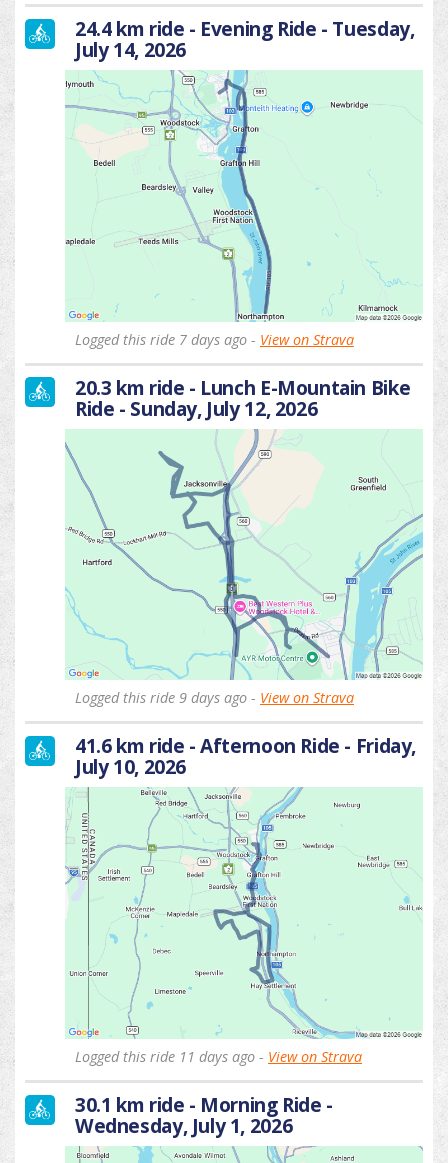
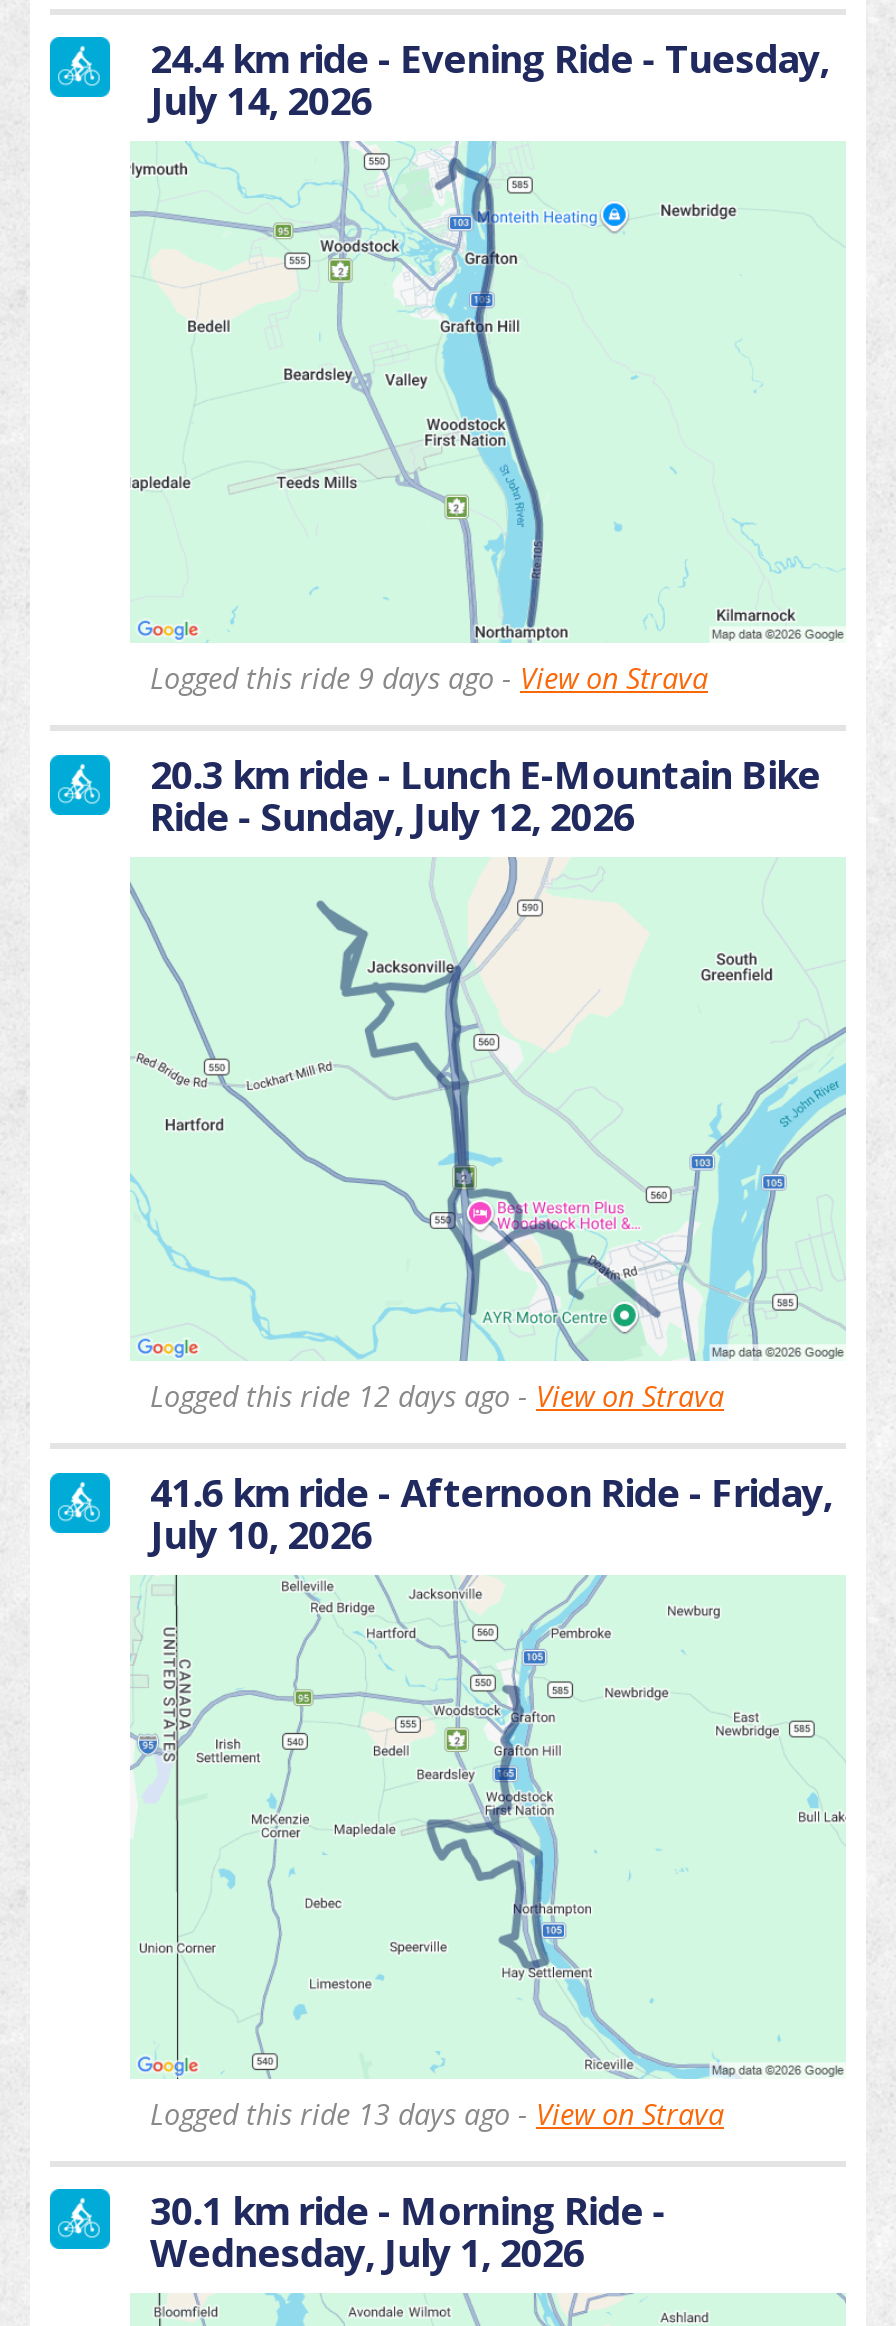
- Logged this ride 7 days ago - View on Strava

+ Logged this ride 12 days ago - View on Strava

moved up: Logged this ride 9 days ago - View on Strava

- Logged this ride 11 days ago - View on Strava
+ Logged this ride 13 days ago - View on Strava
